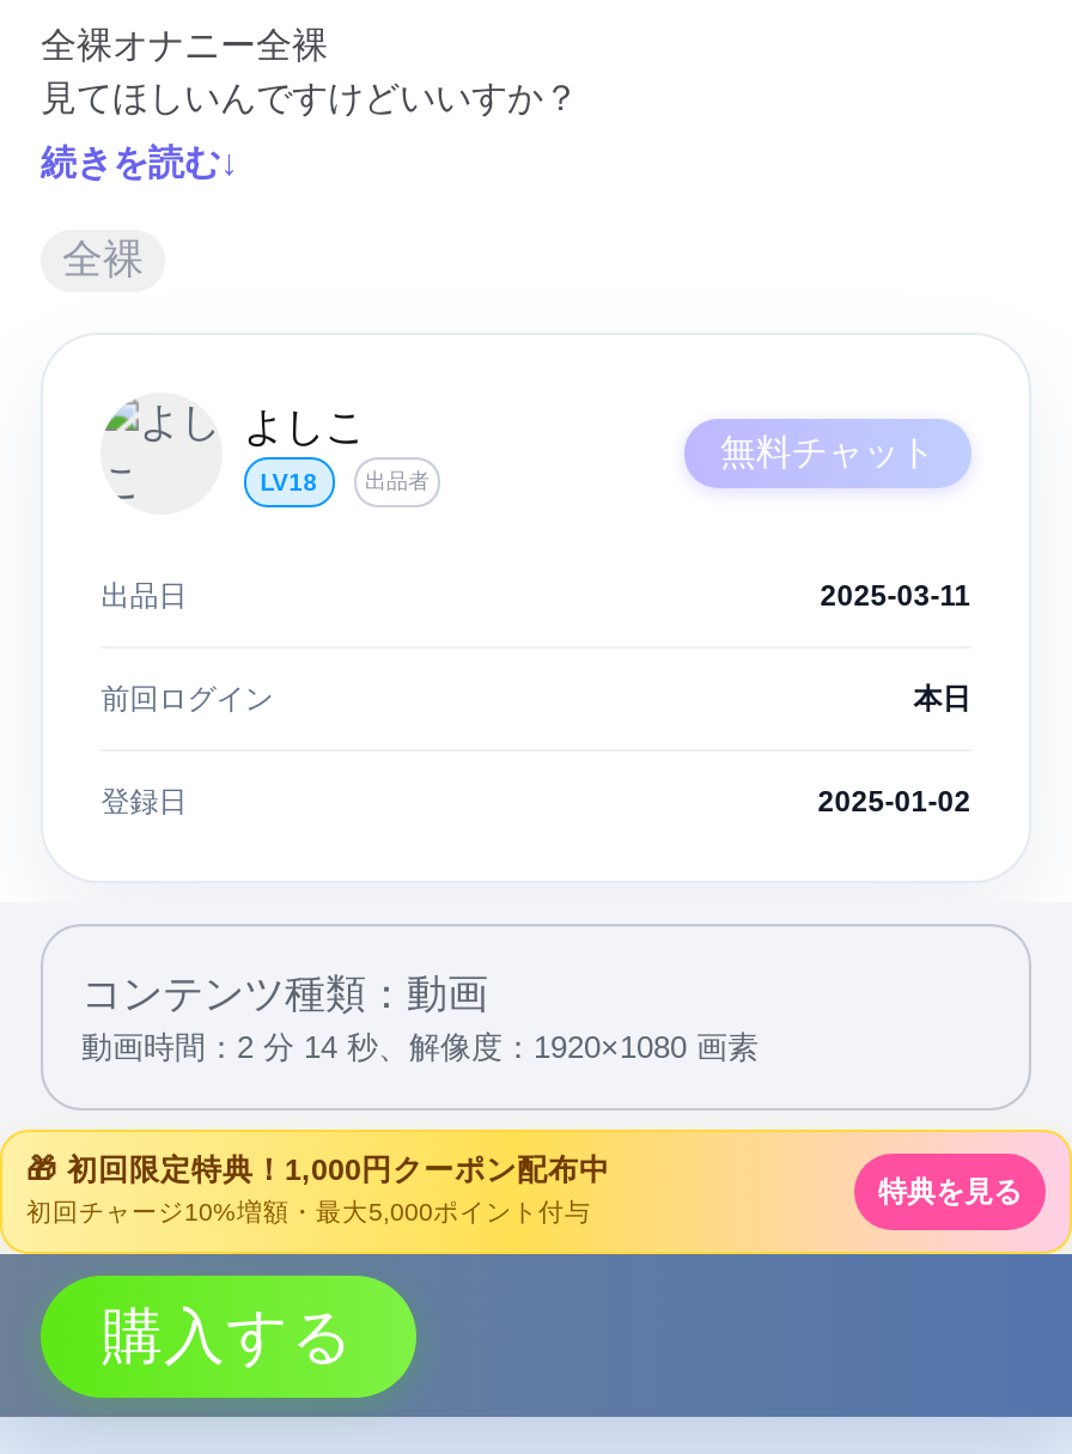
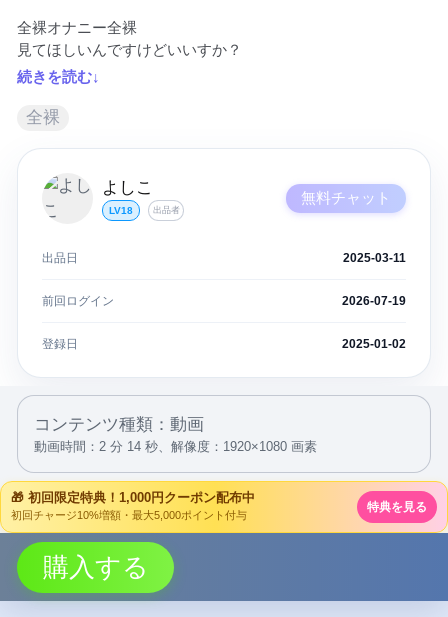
- 本日
+ 2026-07-19
